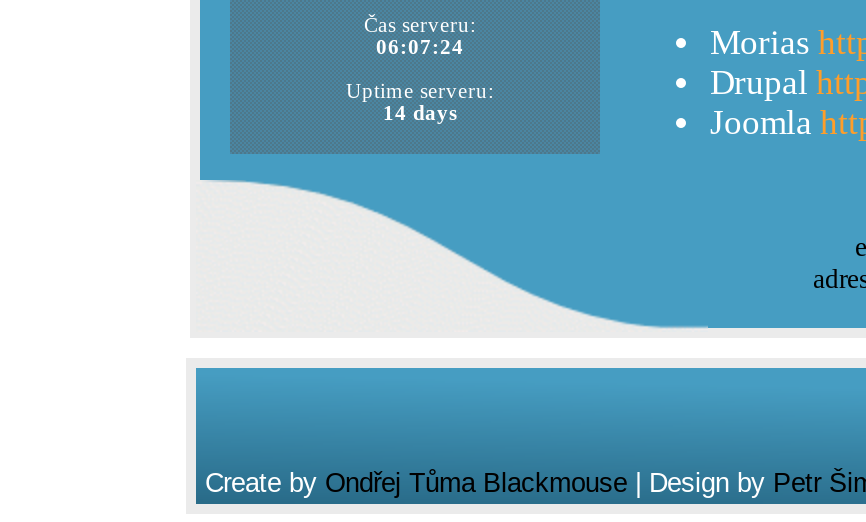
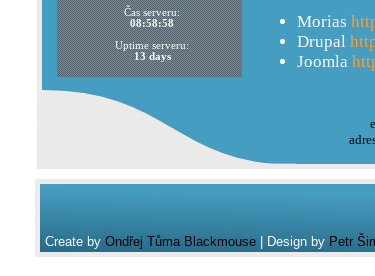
- 06:07:24
+ 08:58:58

- 14 days
+ 13 days
